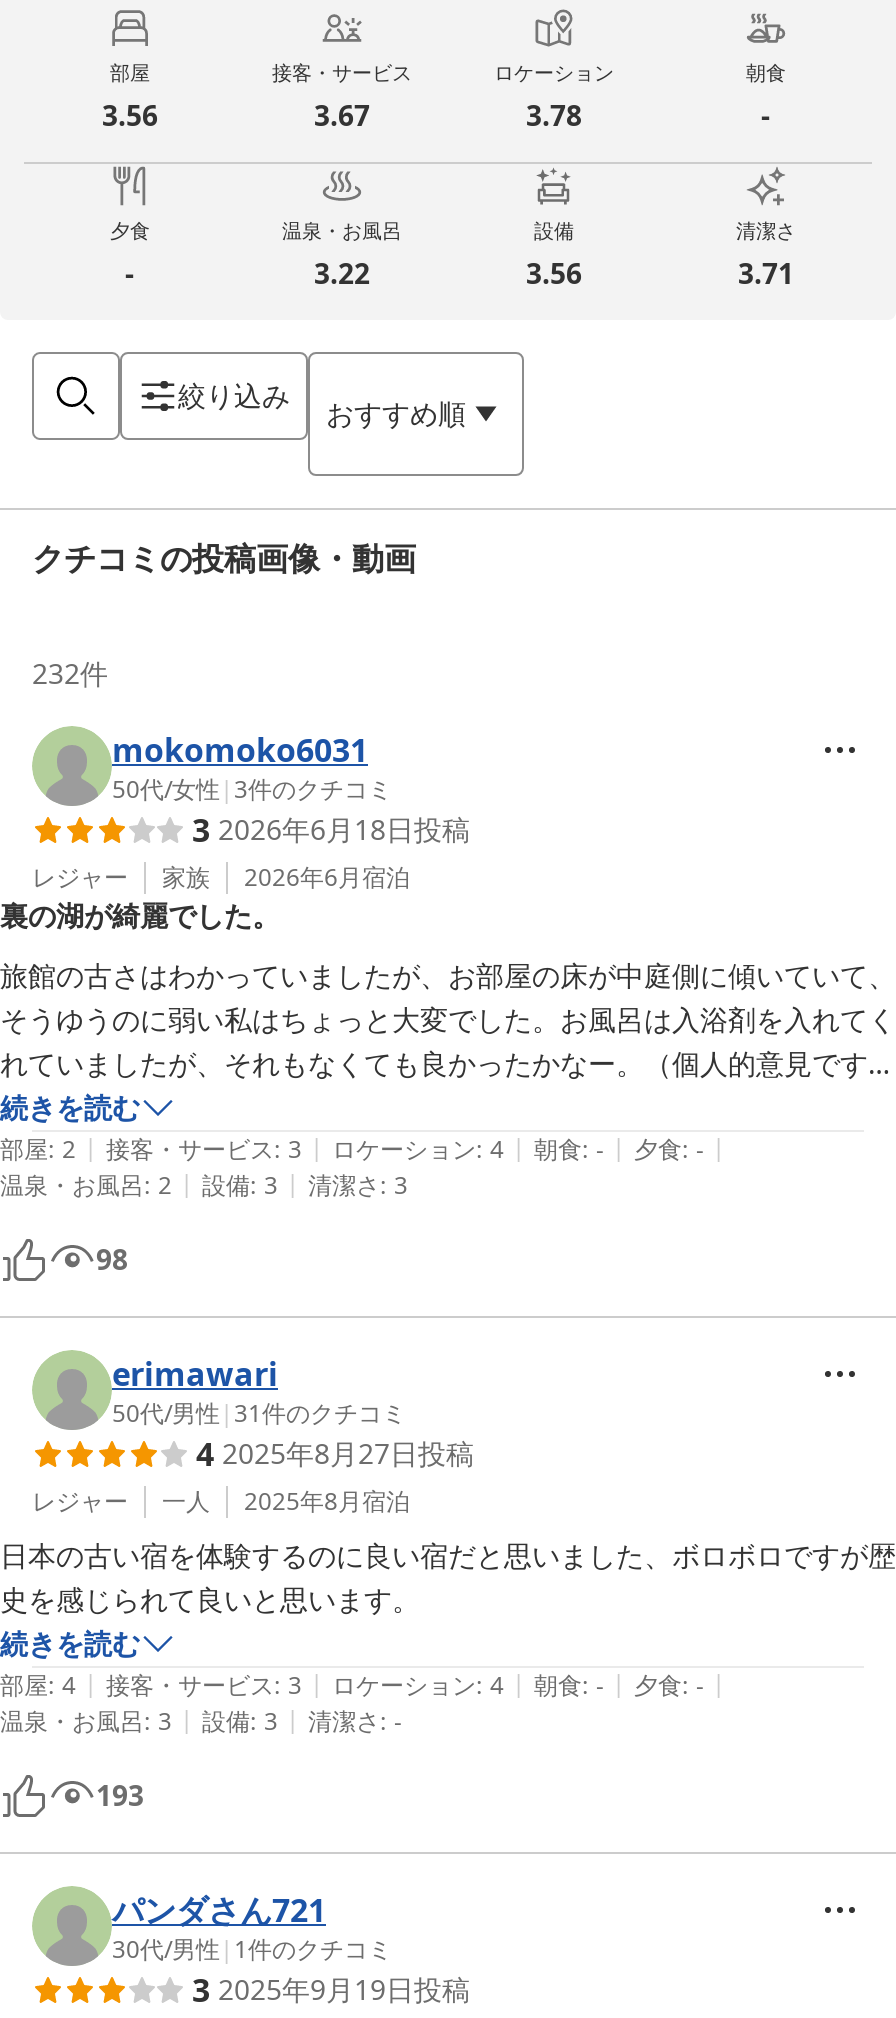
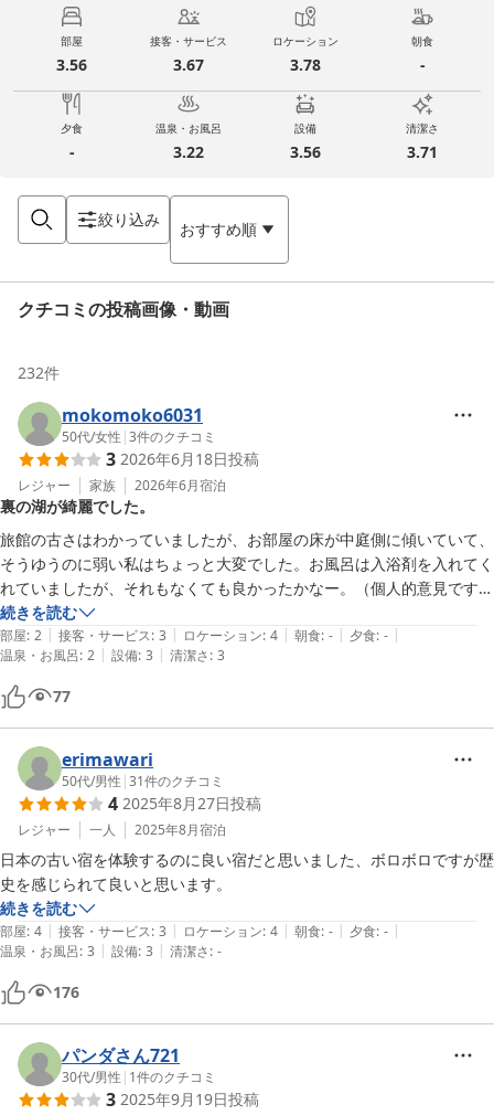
- 98
+ 77

- 193
+ 176
